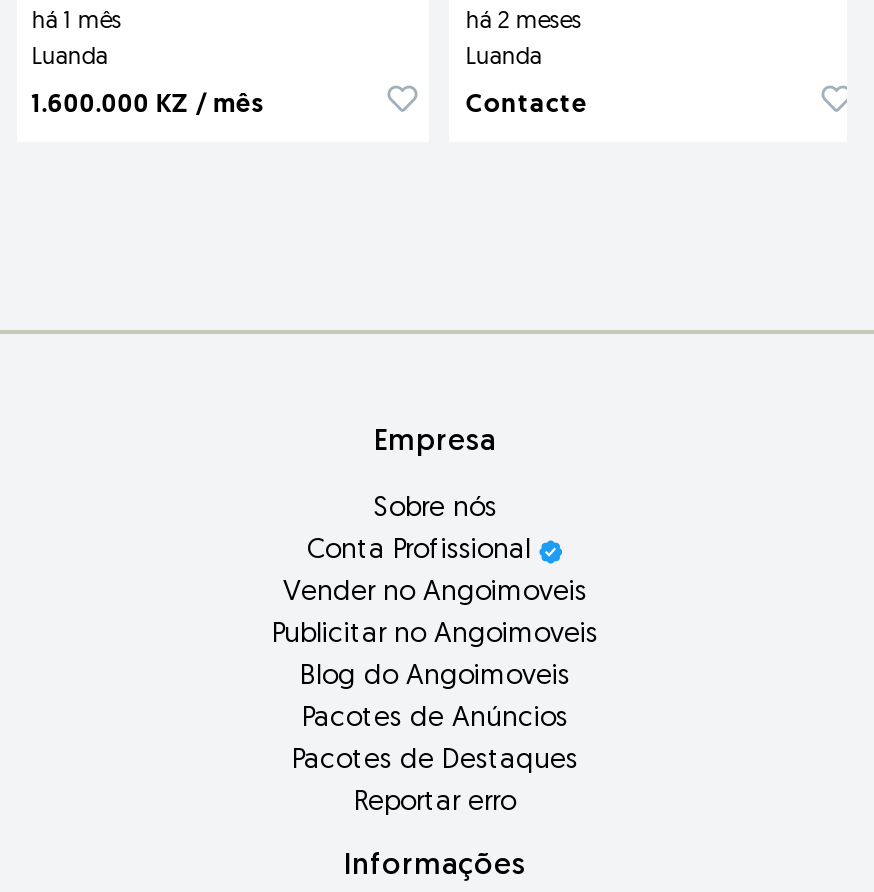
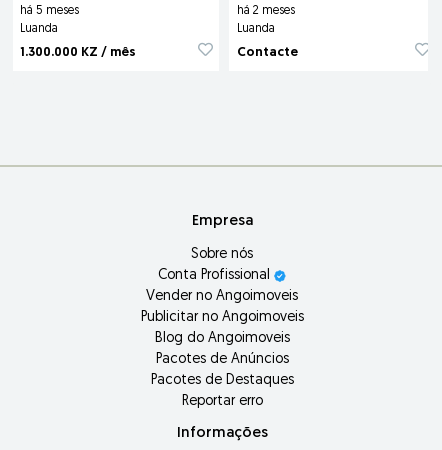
- há 1 mês
+ há 5 meses

- 1.600.000 KZ / mês
+ 1.300.000 KZ / mês
